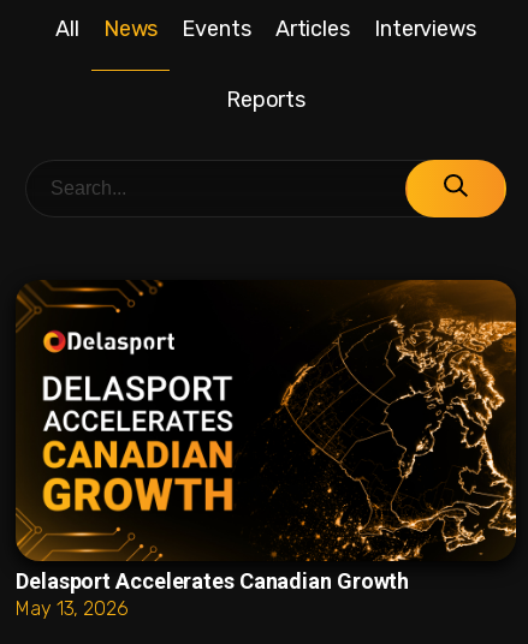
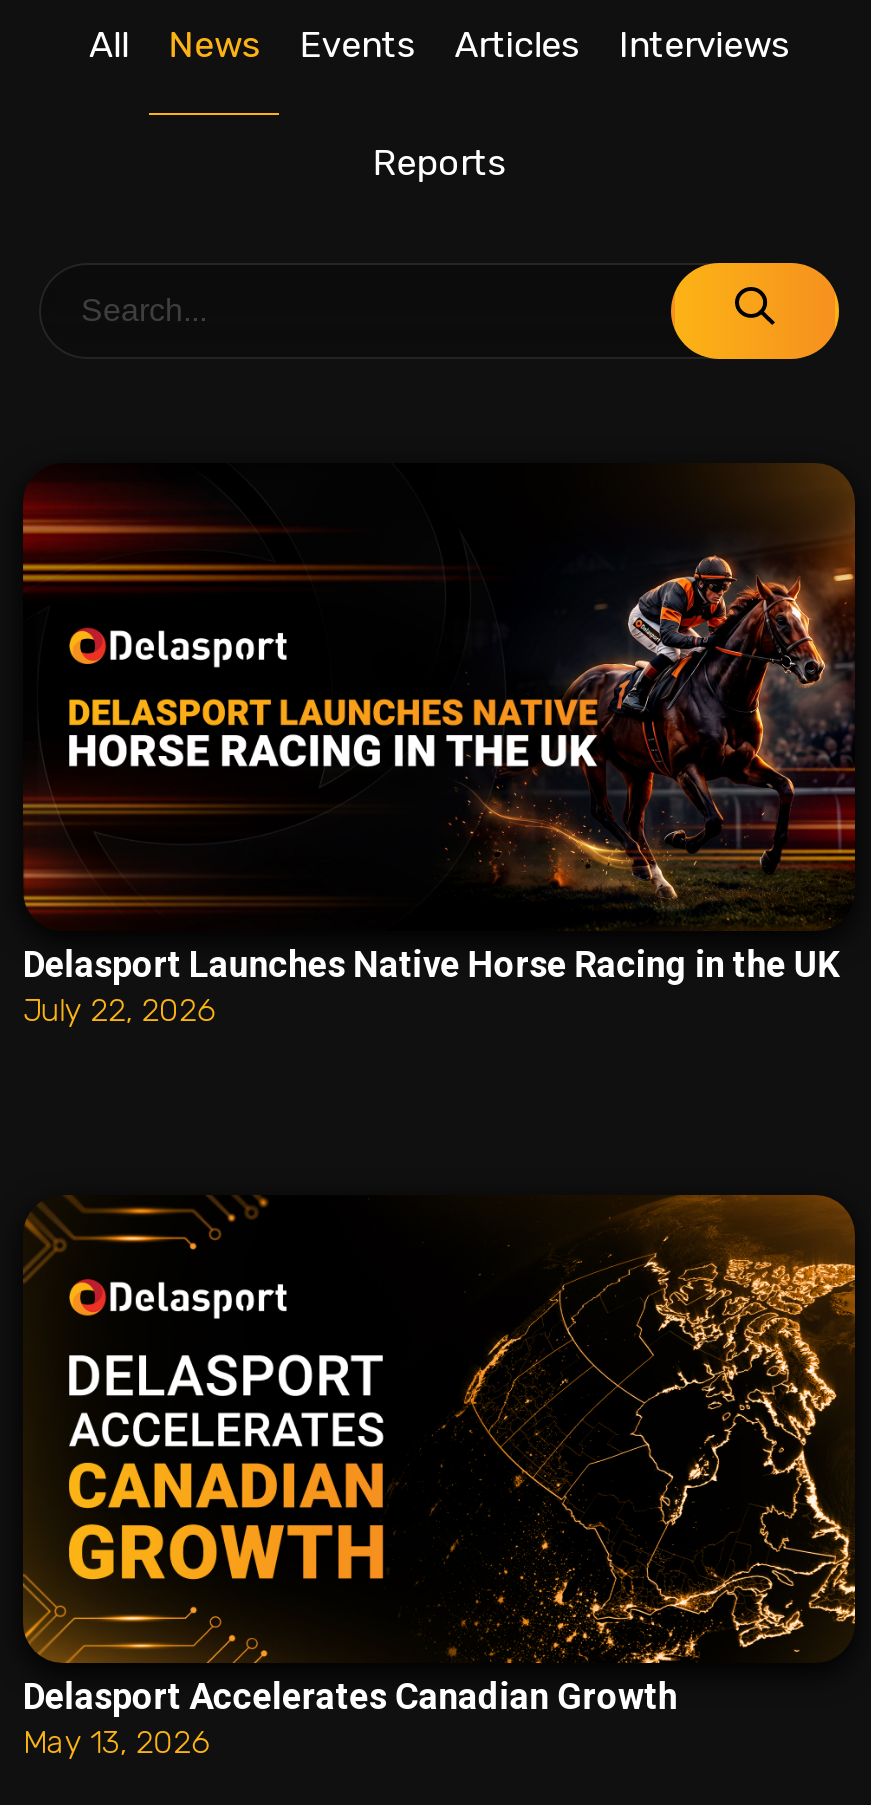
+ [image]
+ Delasport Launches Native Horse Racing in the UK
+ July 22, 2026
